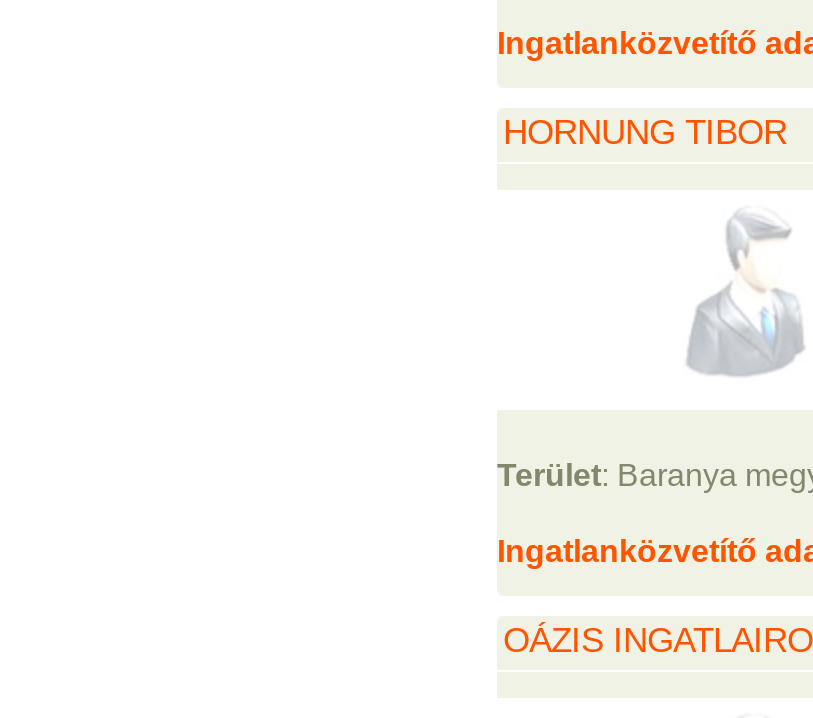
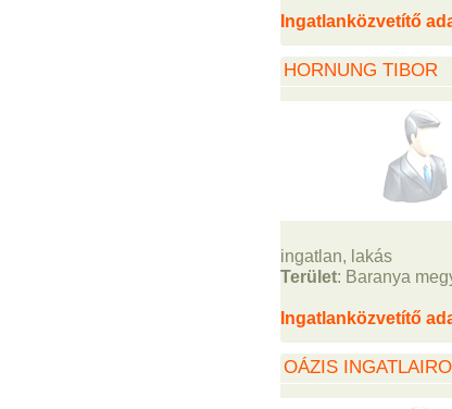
+ ingatlan, lakás
